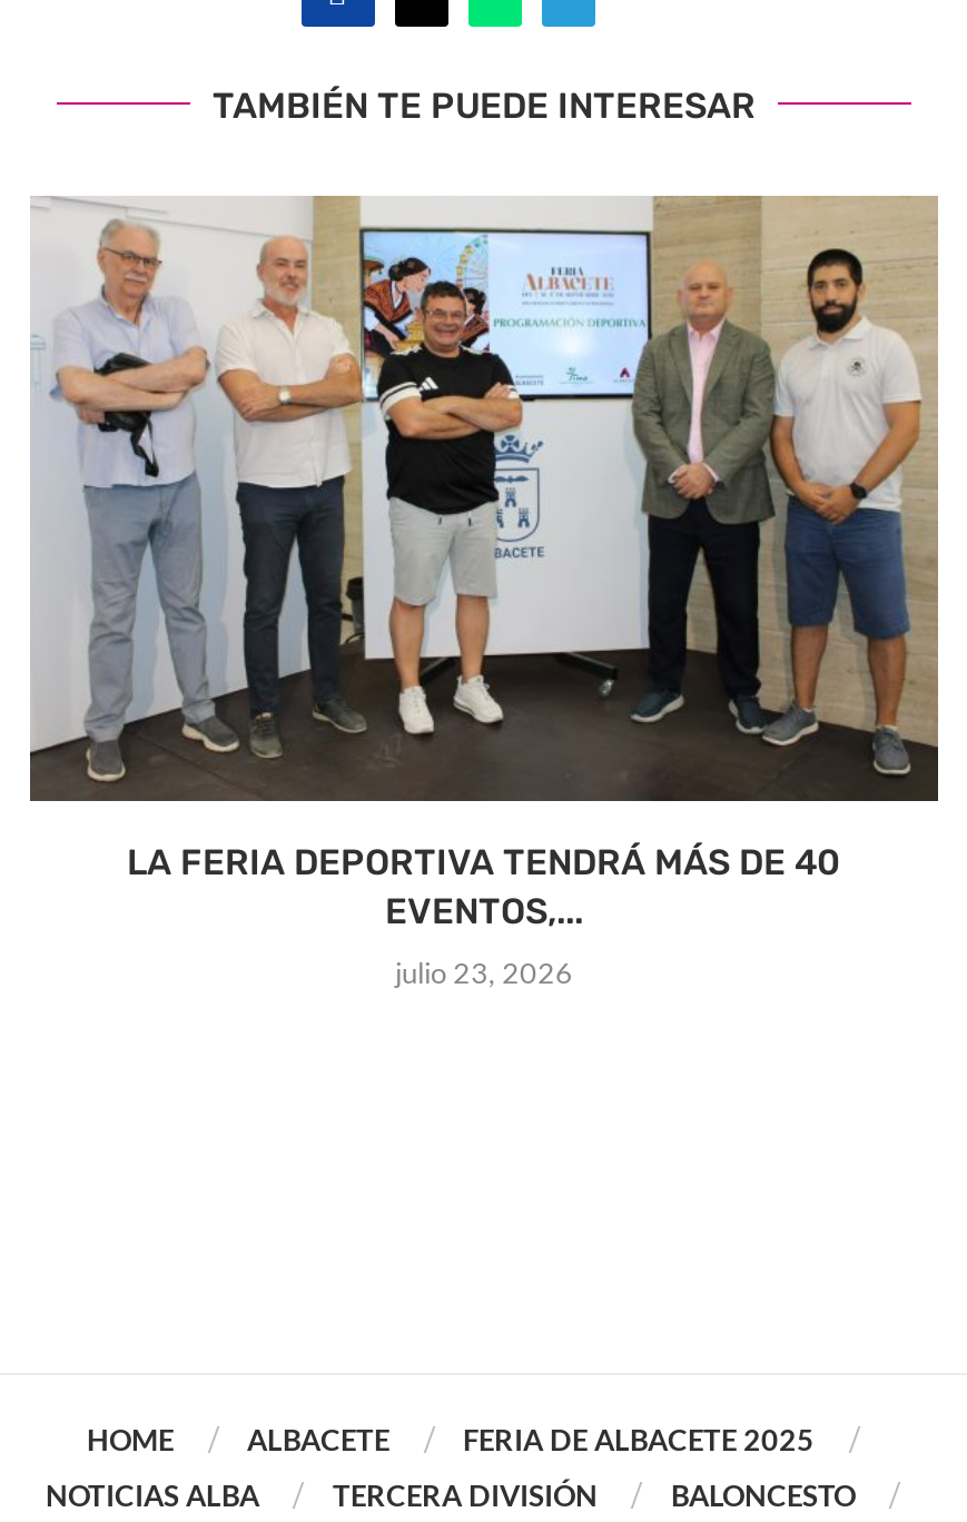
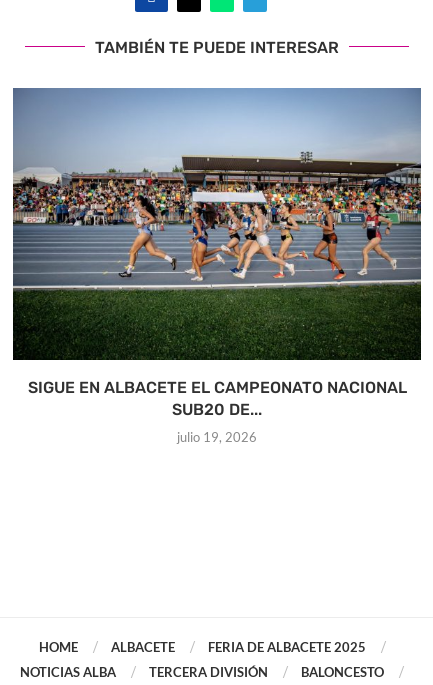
- [image]
- LA FERIA DEPORTIVA TENDRÁ MÁS DE 40
- EVENTOS,...
+ [image]
+ SIGUE EN ALBACETE EL CAMPEONATO NACIONAL
+ SUB20 DE...

- julio 23, 2026
+ julio 19, 2026
